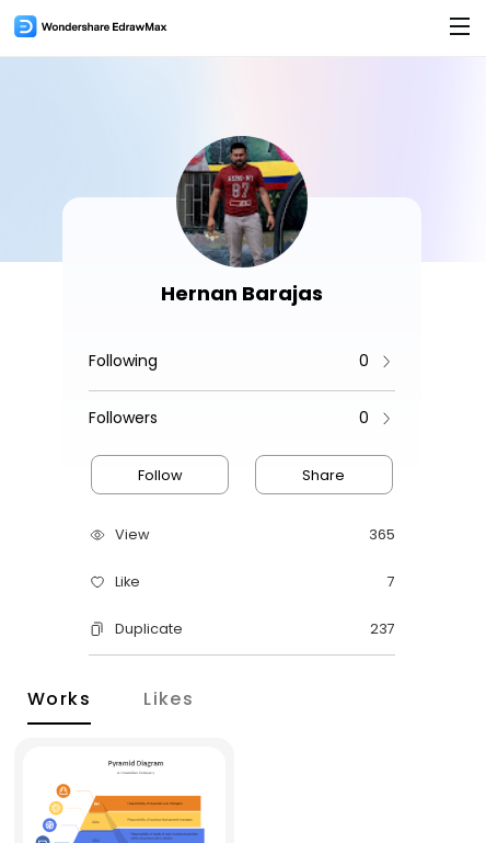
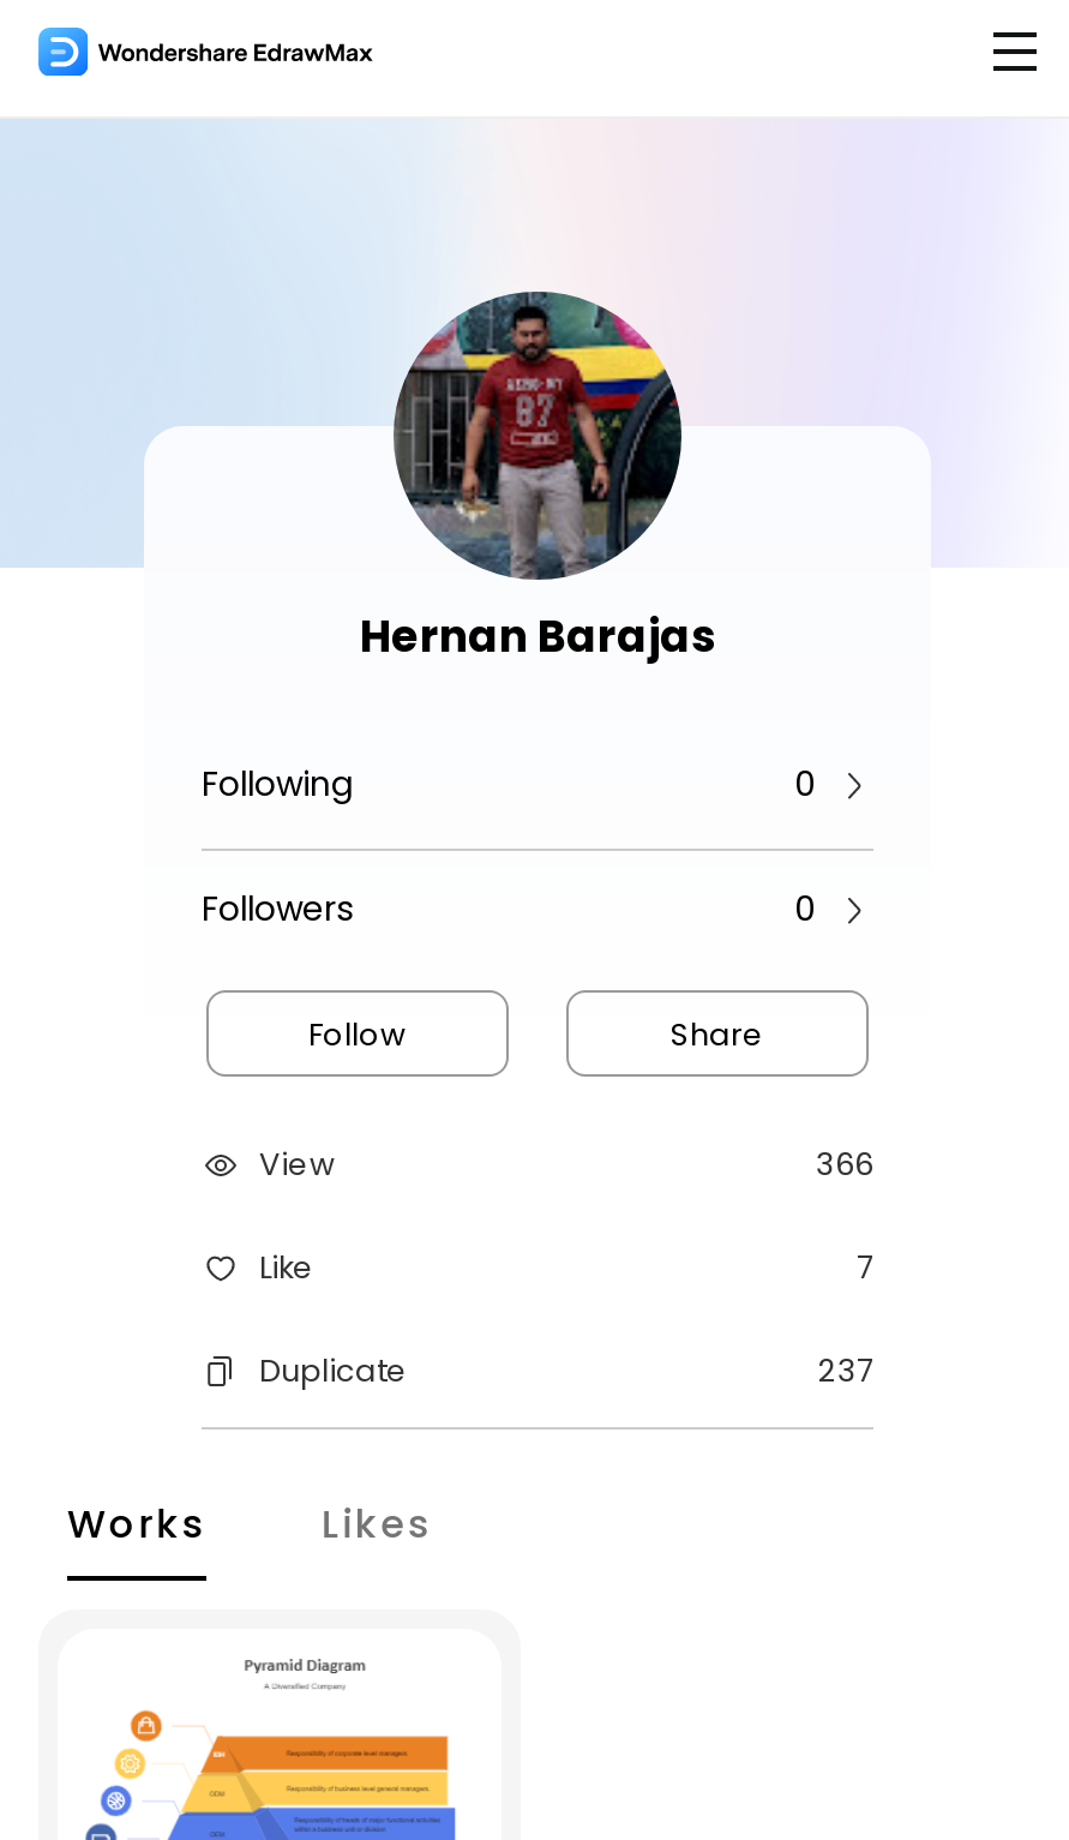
- 365
+ 366
